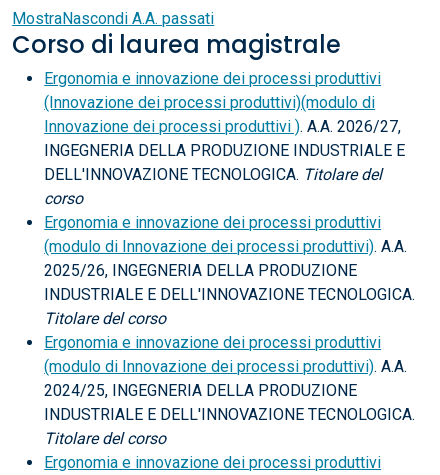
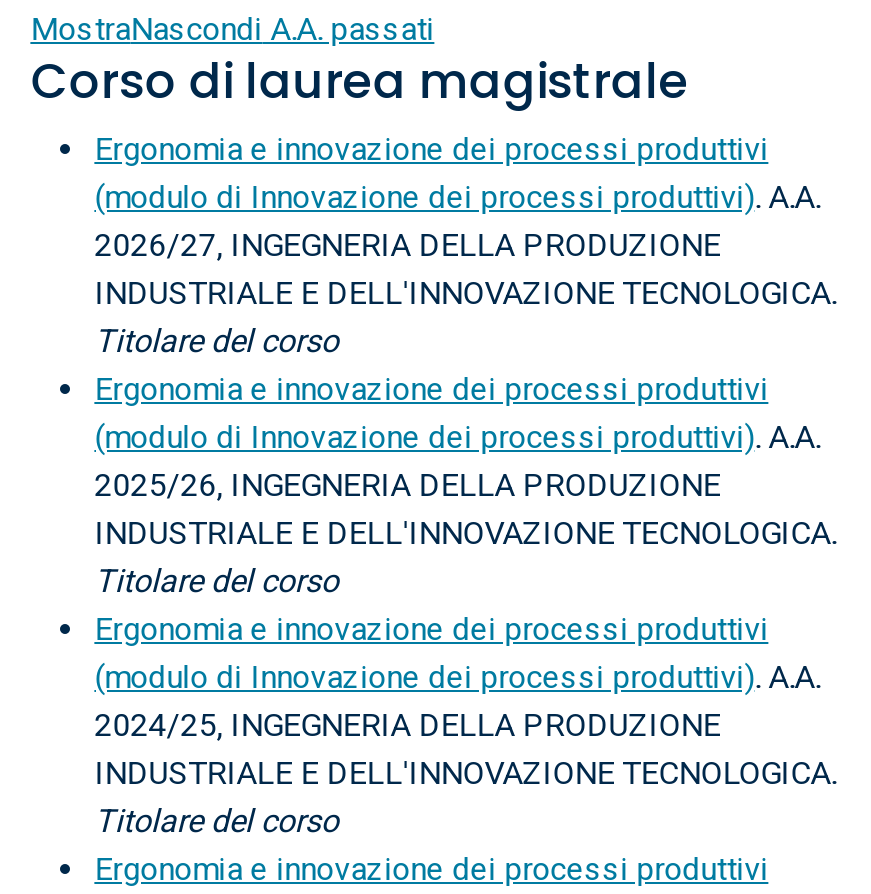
- (Innovazione dei processi produttivi)(modulo di
- Innovazione dei processi produttivi ). A.A. 2026/27,
- INGEGNERIA DELLA PRODUZIONE INDUSTRIALE E
- DELL'INNOVAZIONE TECNOLOGICA. Titolare del
- corso
+ (modulo di Innovazione dei processi produttivi). A.A.
+ 2026/27, INGEGNERIA DELLA PRODUZIONE
+ INDUSTRIALE E DELL'INNOVAZIONE TECNOLOGICA.
+ Titolare del corso
